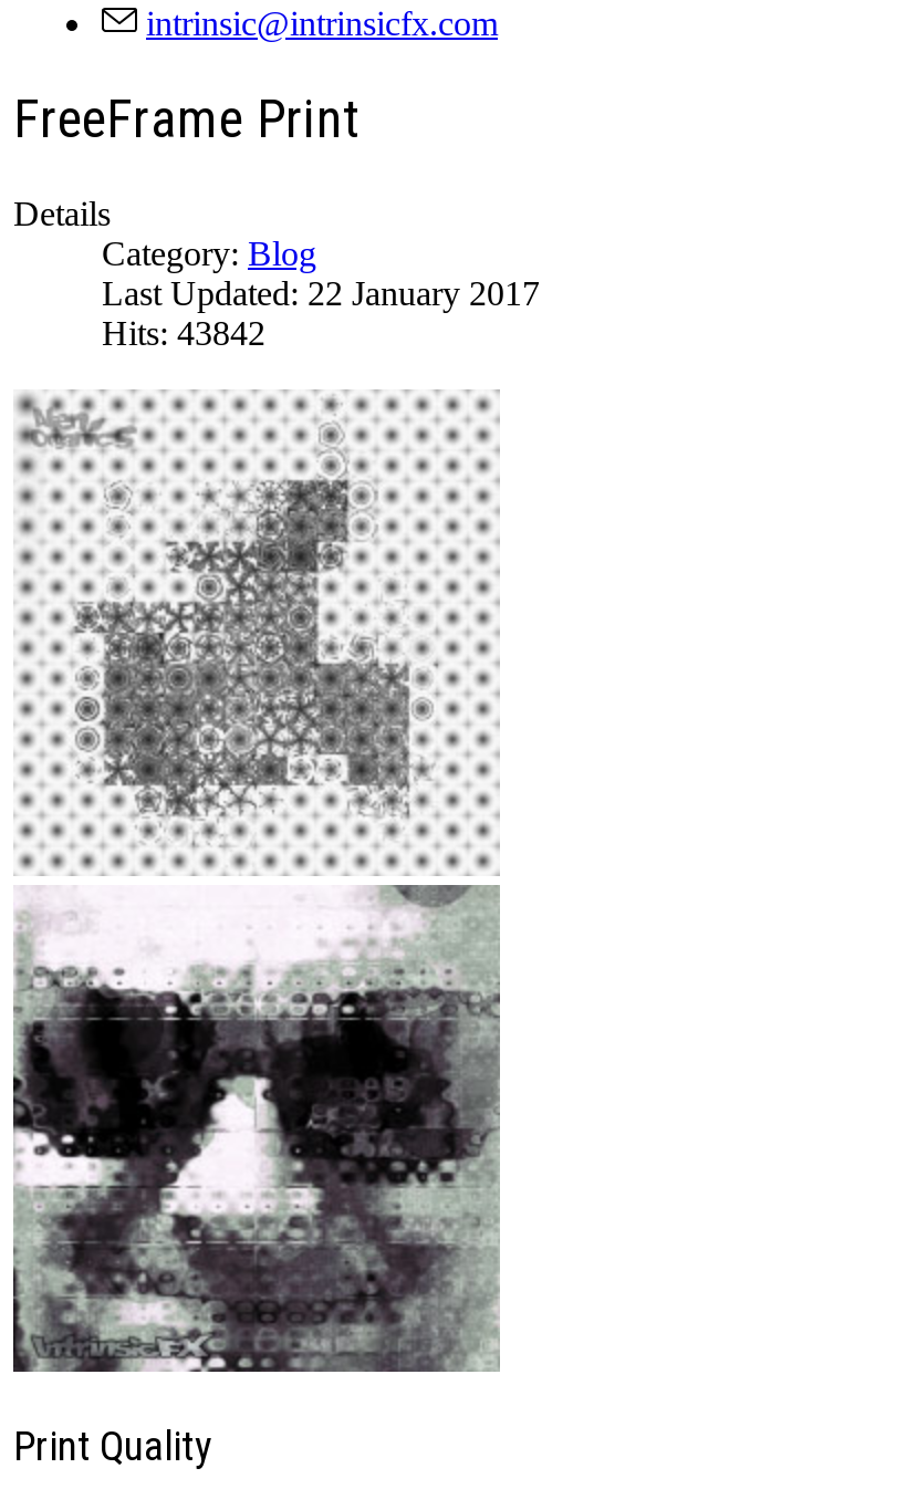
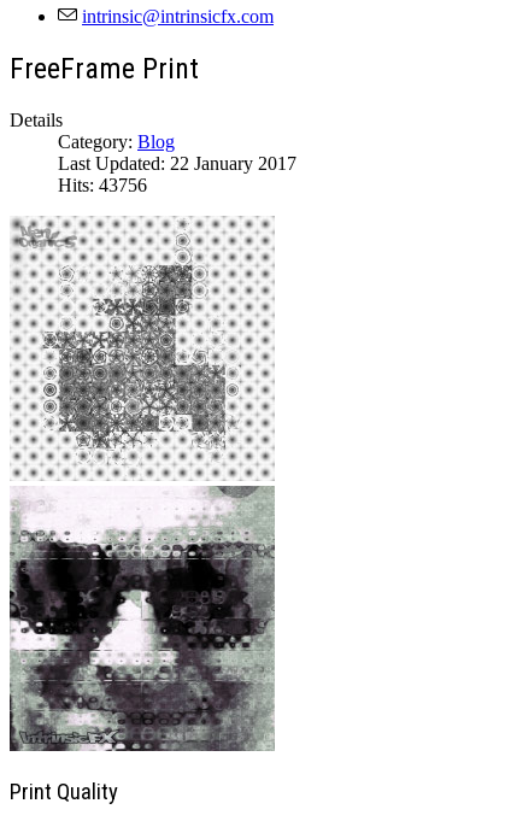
- Hits: 43842
+ Hits: 43756
